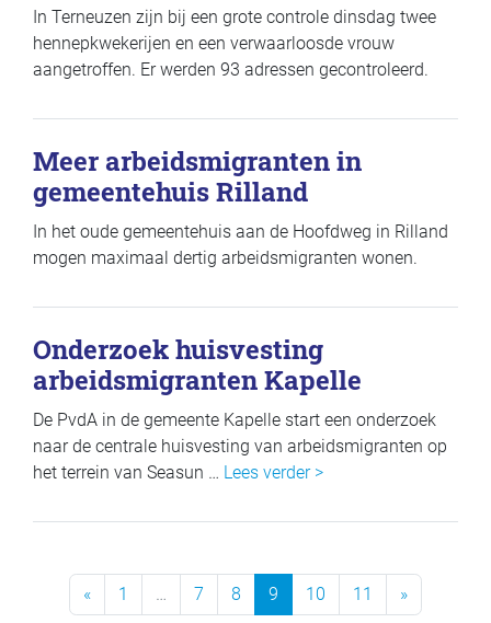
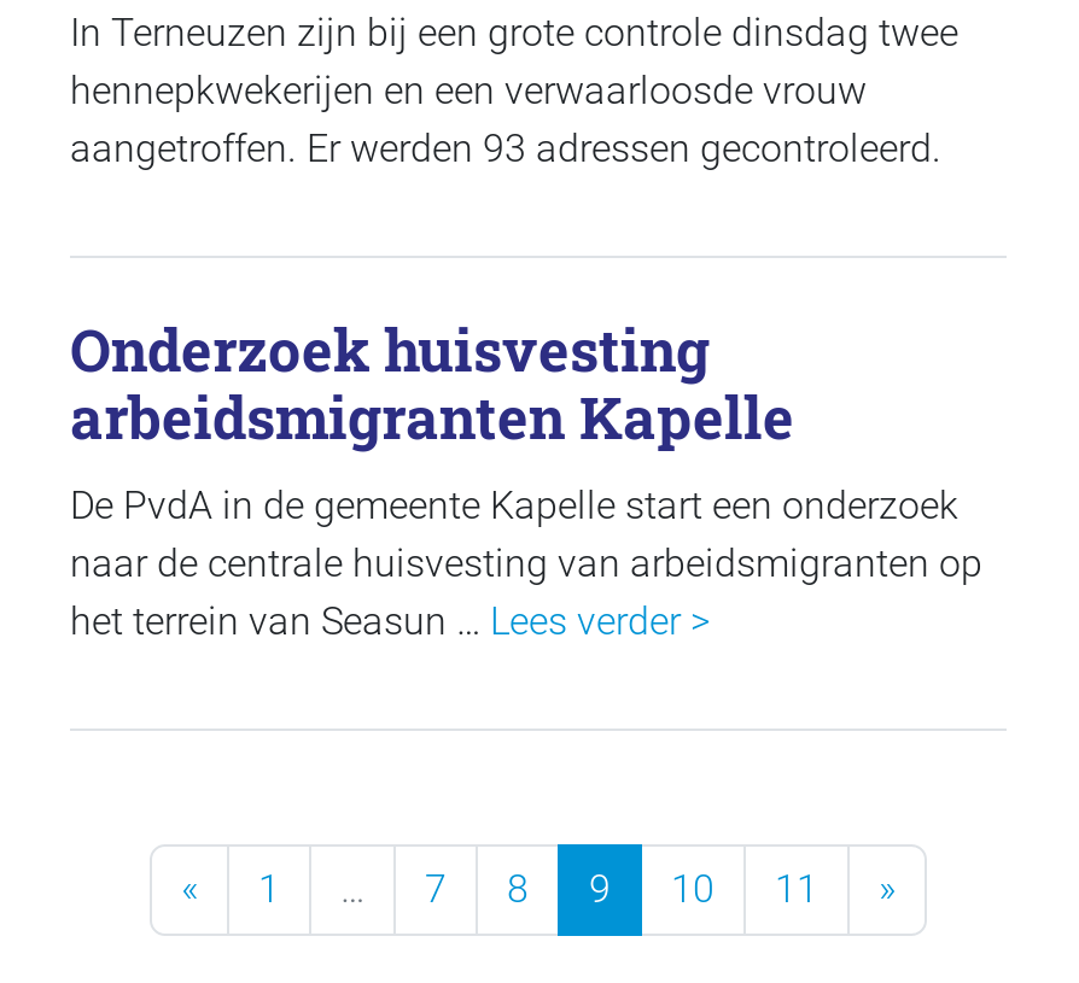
- Meer arbeidsmigranten in
- gemeentehuis Rilland
- In het oude gemeentehuis aan de Hoofdweg in Rilland
- mogen maximaal dertig arbeidsmigranten wonen.
